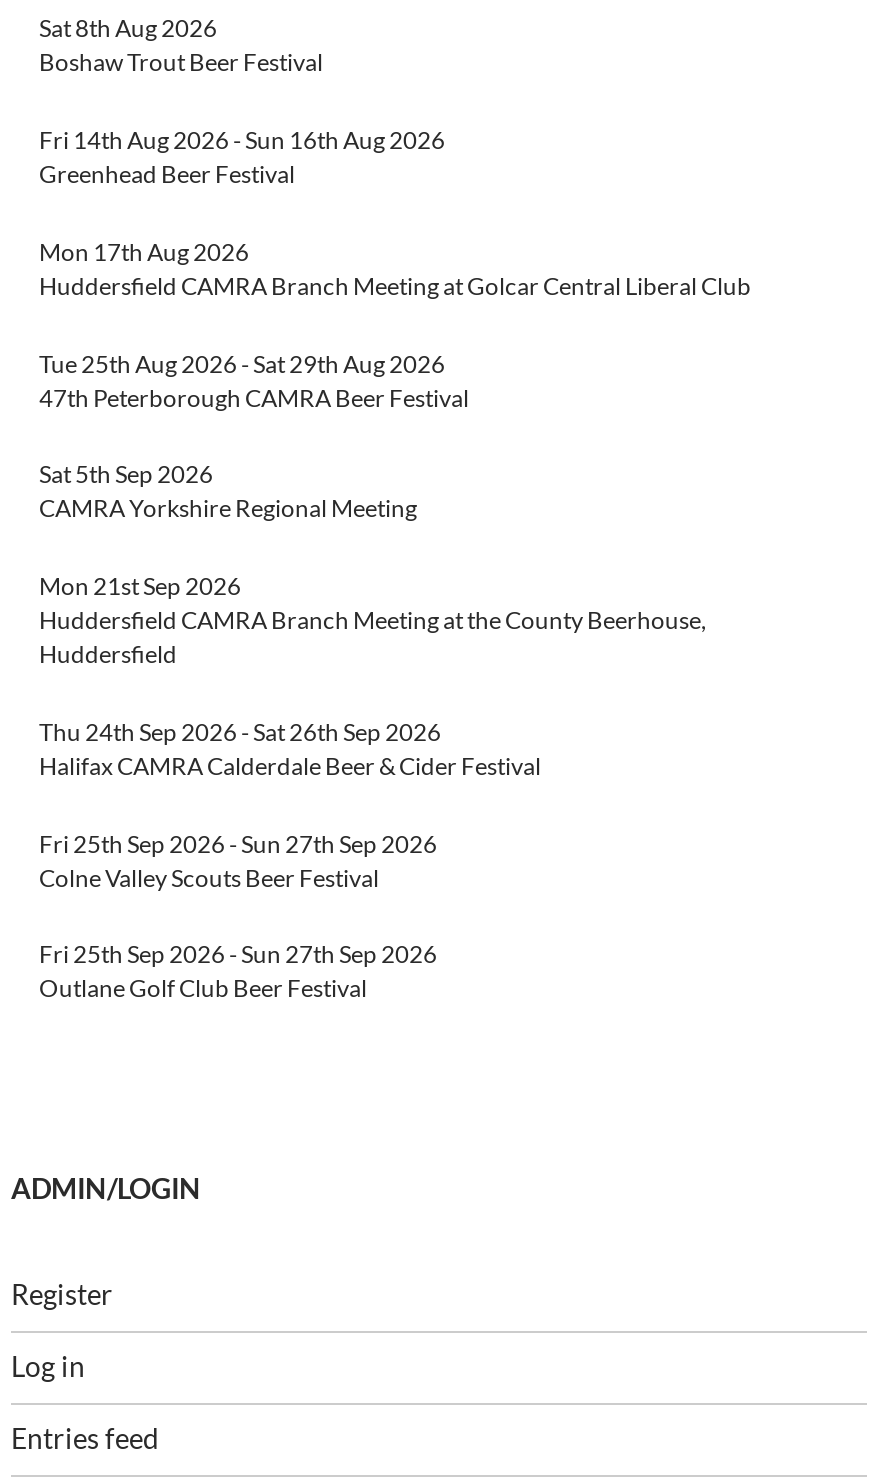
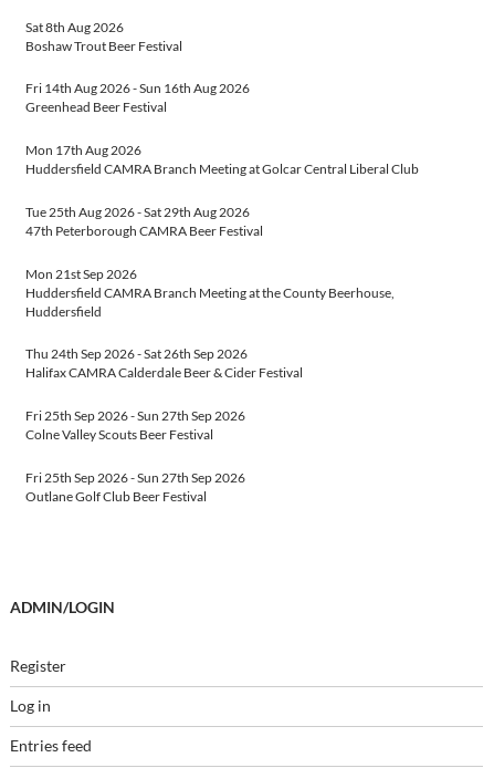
- Sat 5th Sep 2026
- CAMRA Yorkshire Regional Meeting
